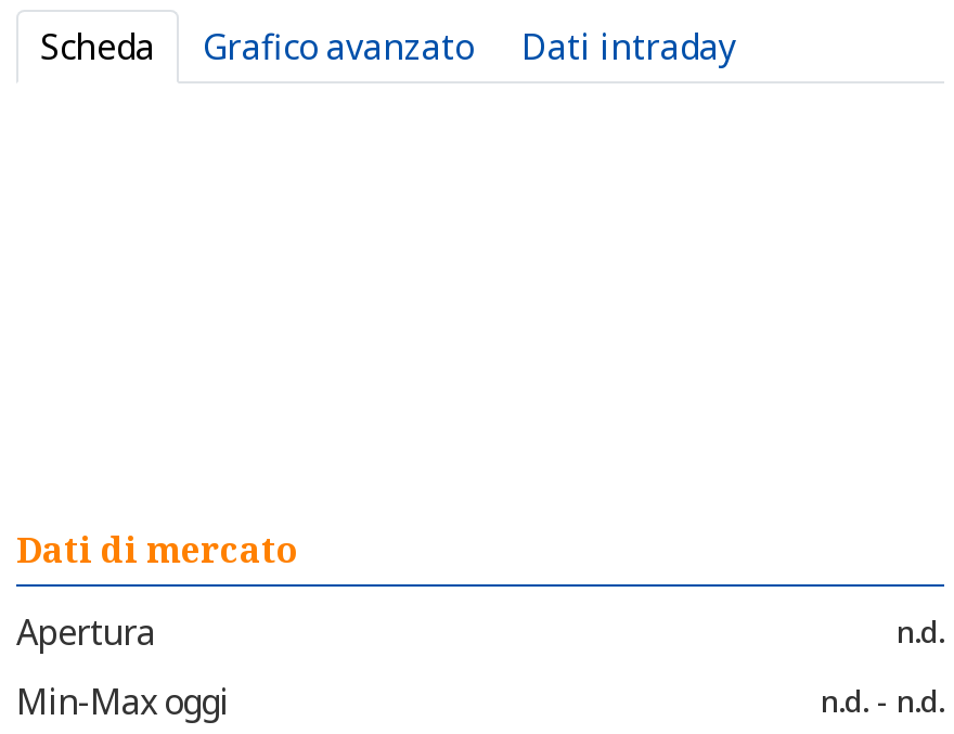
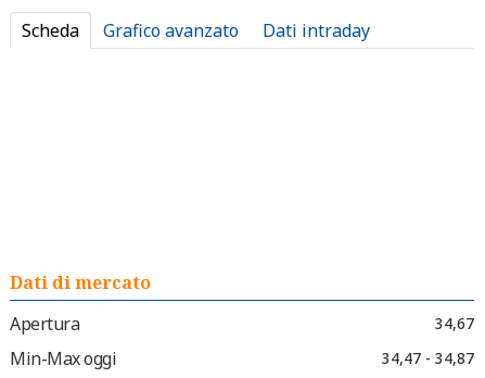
- n.d.
+ 34,67

- n.d. - n.d.
+ 34,47 - 34,87
